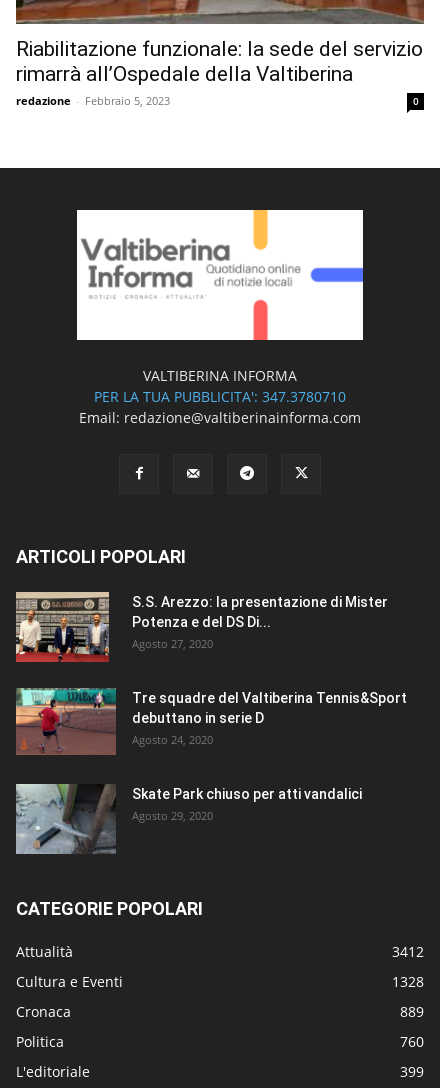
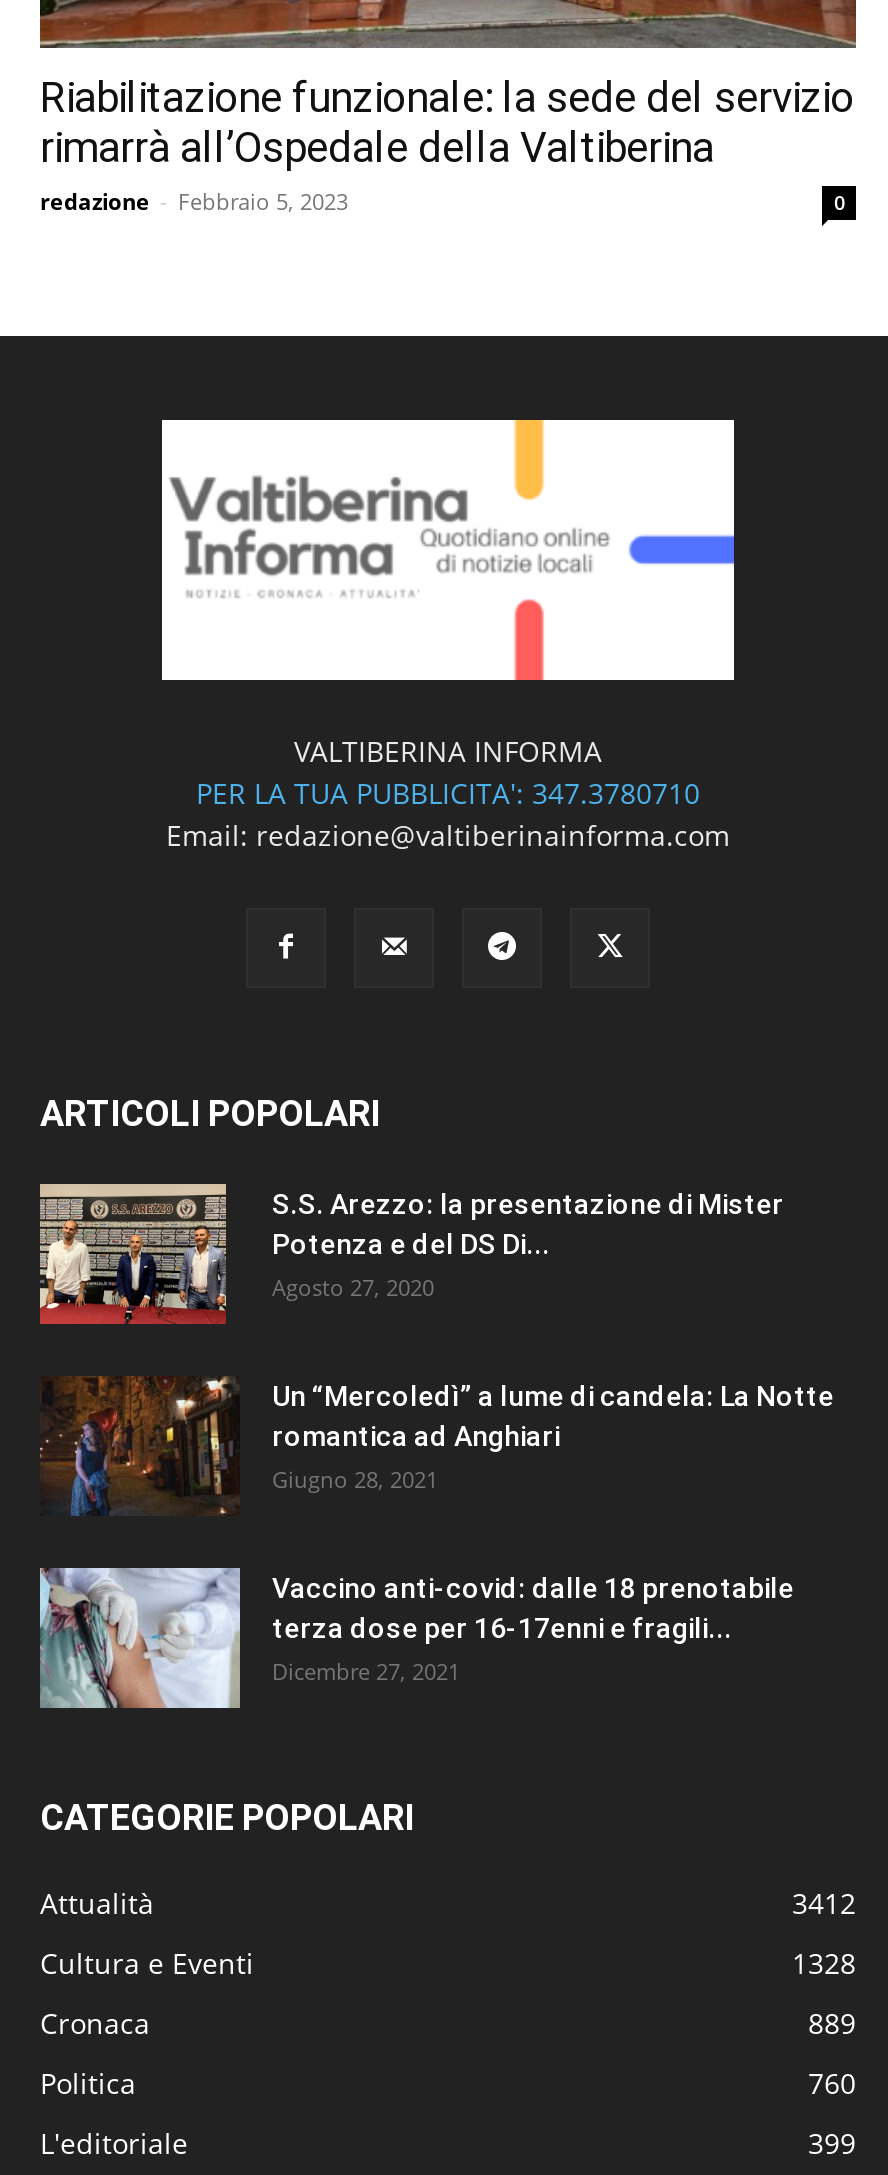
- [image]
- Tre squadre del Valtiberina Tennis&Sport
- debuttano in serie D
- Agosto 24, 2020
+ [image]
+ Un “Mercoledì” a lume di candela: La Notte
+ romantica ad Anghiari
+ Giugno 28, 2021

- [image]
- Skate Park chiuso per atti vandalici
- Agosto 29, 2020
+ [image]
+ Vaccino anti-covid: dalle 18 prenotabile
+ terza dose per 16-17enni e fragili...
+ Dicembre 27, 2021
